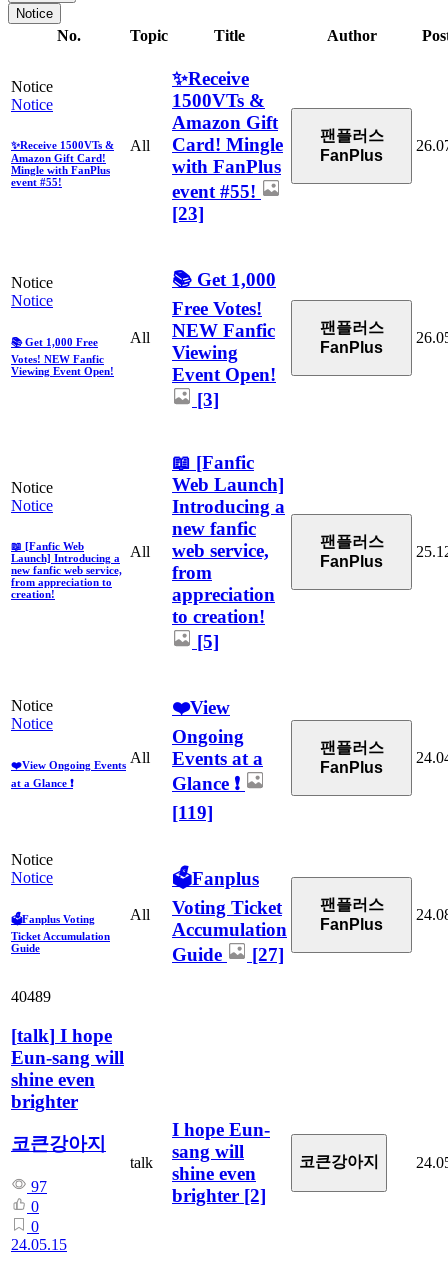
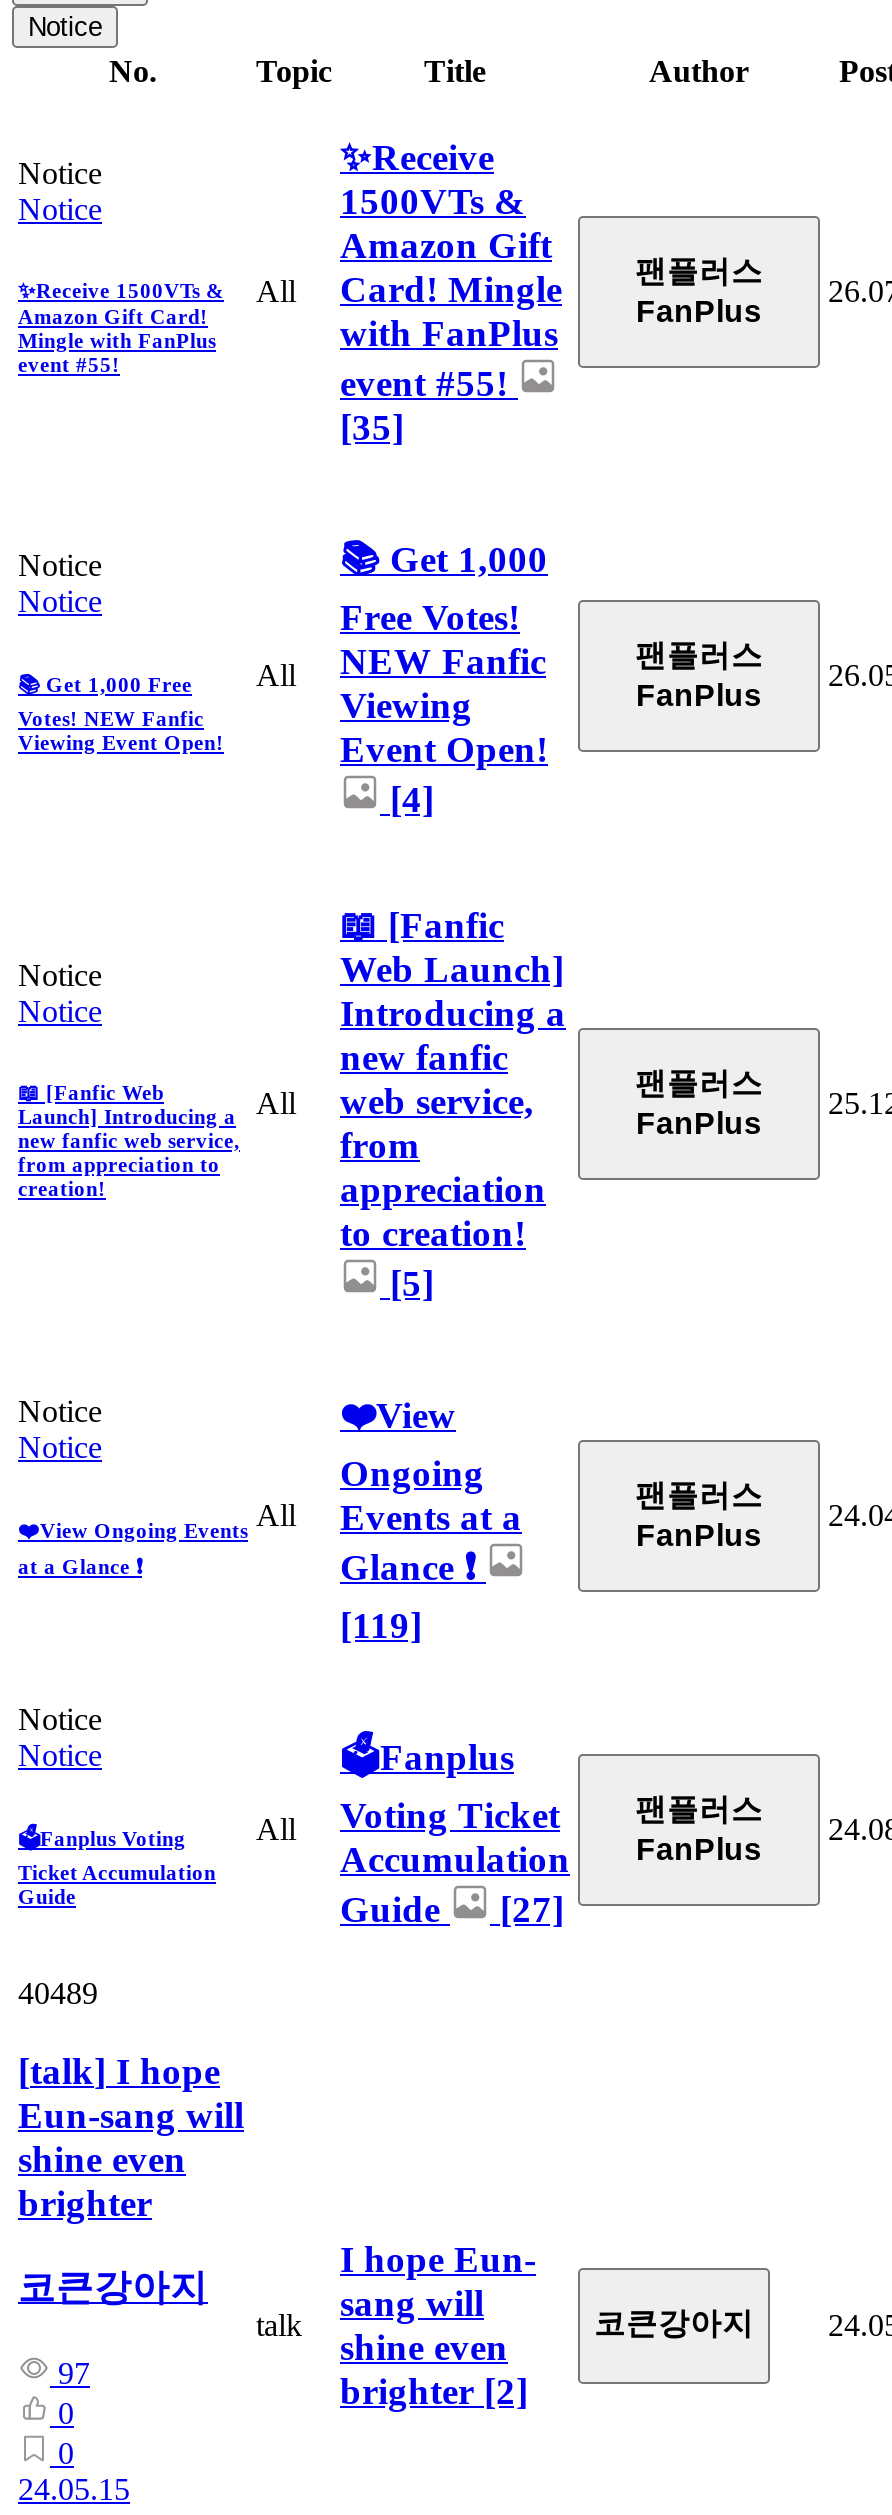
- [23]
+ [35]

- [3]
+ [4]
